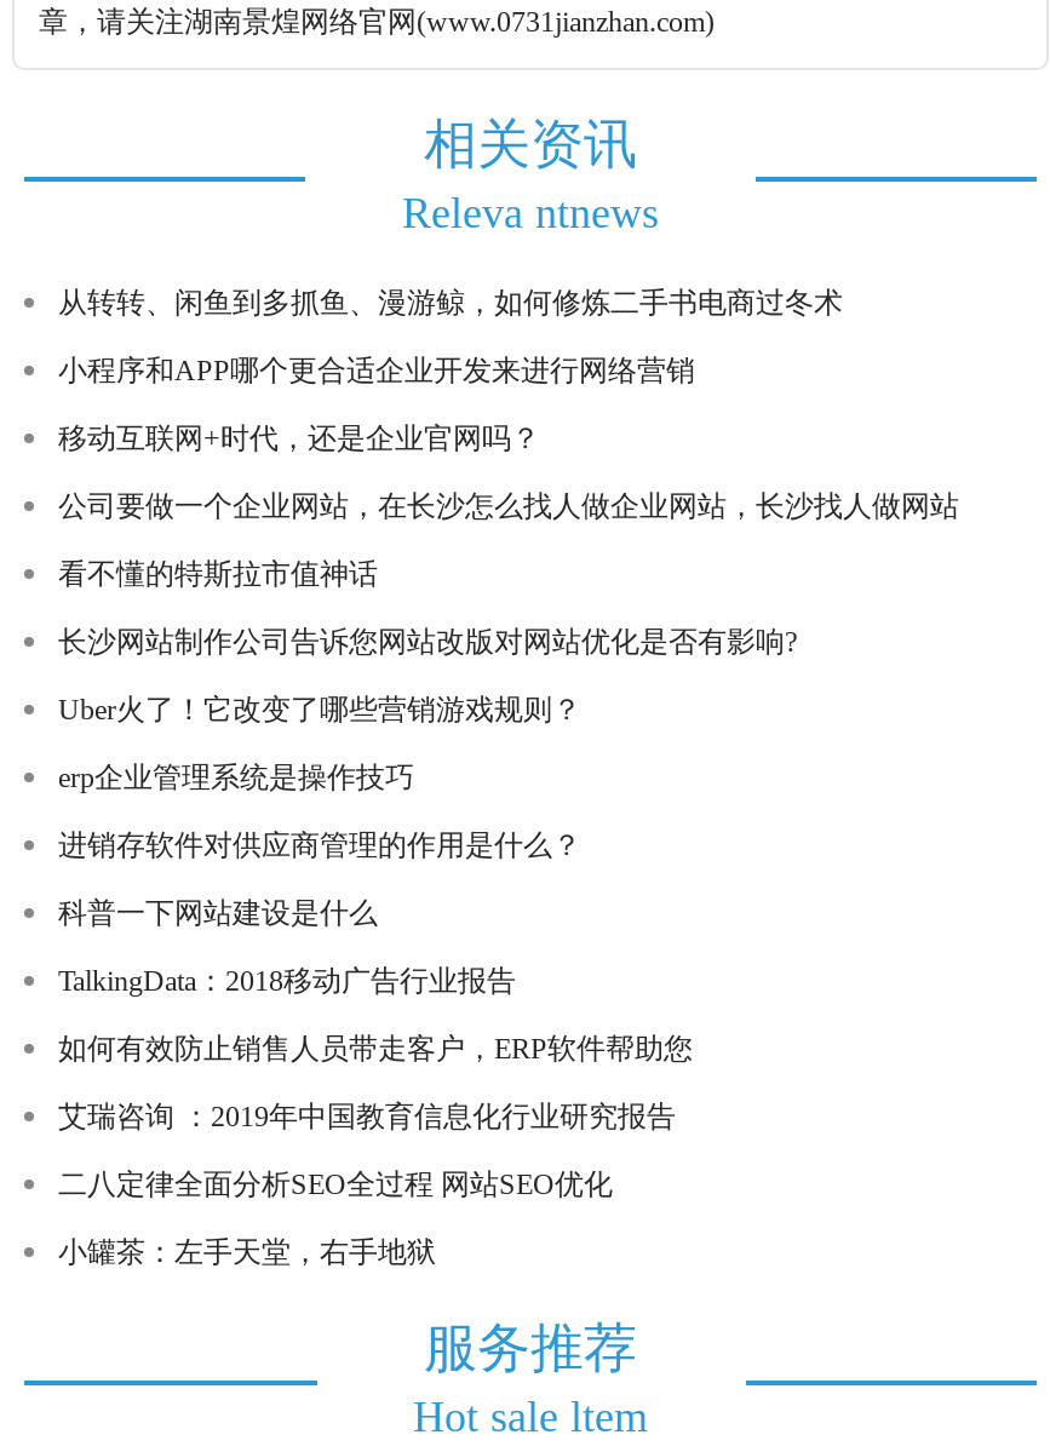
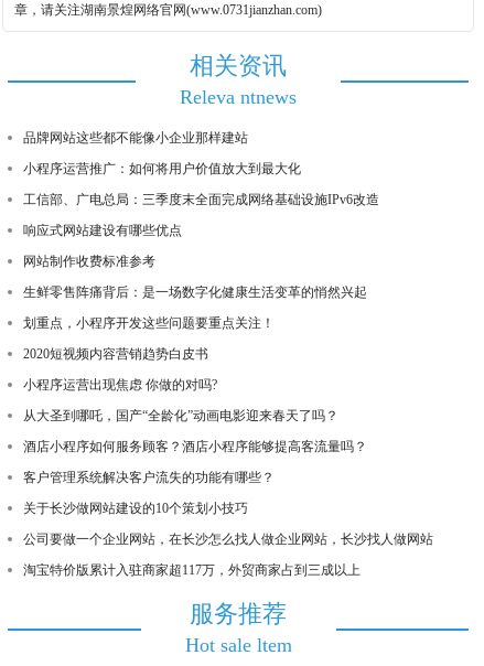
- 从转转、闲鱼到多抓鱼、漫游鲸，如何修炼二手书电商过冬术
- 小程序和APP哪个更合适企业开发来进行网络营销
- 移动互联网+时代，还是企业官网吗？
+ 品牌网站这些都不能像小企业那样建站
+ 小程序运营推广：如何将用户价值放大到最大化
+ 工信部、广电总局：三季度末全面完成网络基础设施IPv6改造
+ 响应式网站建设有哪些优点
+ 网站制作收费标准参考
+ 生鲜零售阵痛背后：是一场数字化健康生活变革的悄然兴起
+ 划重点，小程序开发这些问题要重点关注！
+ 2020短视频内容营销趋势白皮书
+ 小程序运营出现焦虑 你做的对吗?
+ 从大圣到哪吒，国产“全龄化”动画电影迎来春天了吗？
+ 酒店小程序如何服务顾客？酒店小程序能够提高客流量吗？
+ 客户管理系统解决客户流失的功能有哪些？
+ 关于长沙做网站建设的10个策划小技巧

moved down: 公司要做一个企业网站，在长沙怎么找人做企业网站，长沙找人做网站

- 看不懂的特斯拉市值神话
- 长沙网站制作公司告诉您网站改版对网站优化是否有影响?
- Uber火了！它改变了哪些营销游戏规则？
- erp企业管理系统是操作技巧
- 进销存软件对供应商管理的作用是什么？
- 科普一下网站建设是什么
- TalkingData：2018移动广告行业报告
- 如何有效防止销售人员带走客户，ERP软件帮助您
- 艾瑞咨询 ：2019年中国教育信息化行业研究报告
- 二八定律全面分析SEO全过程 网站SEO优化
- 小罐茶：左手天堂，右手地狱
+ 淘宝特价版累计入驻商家超117万，外贸商家占到三成以上
